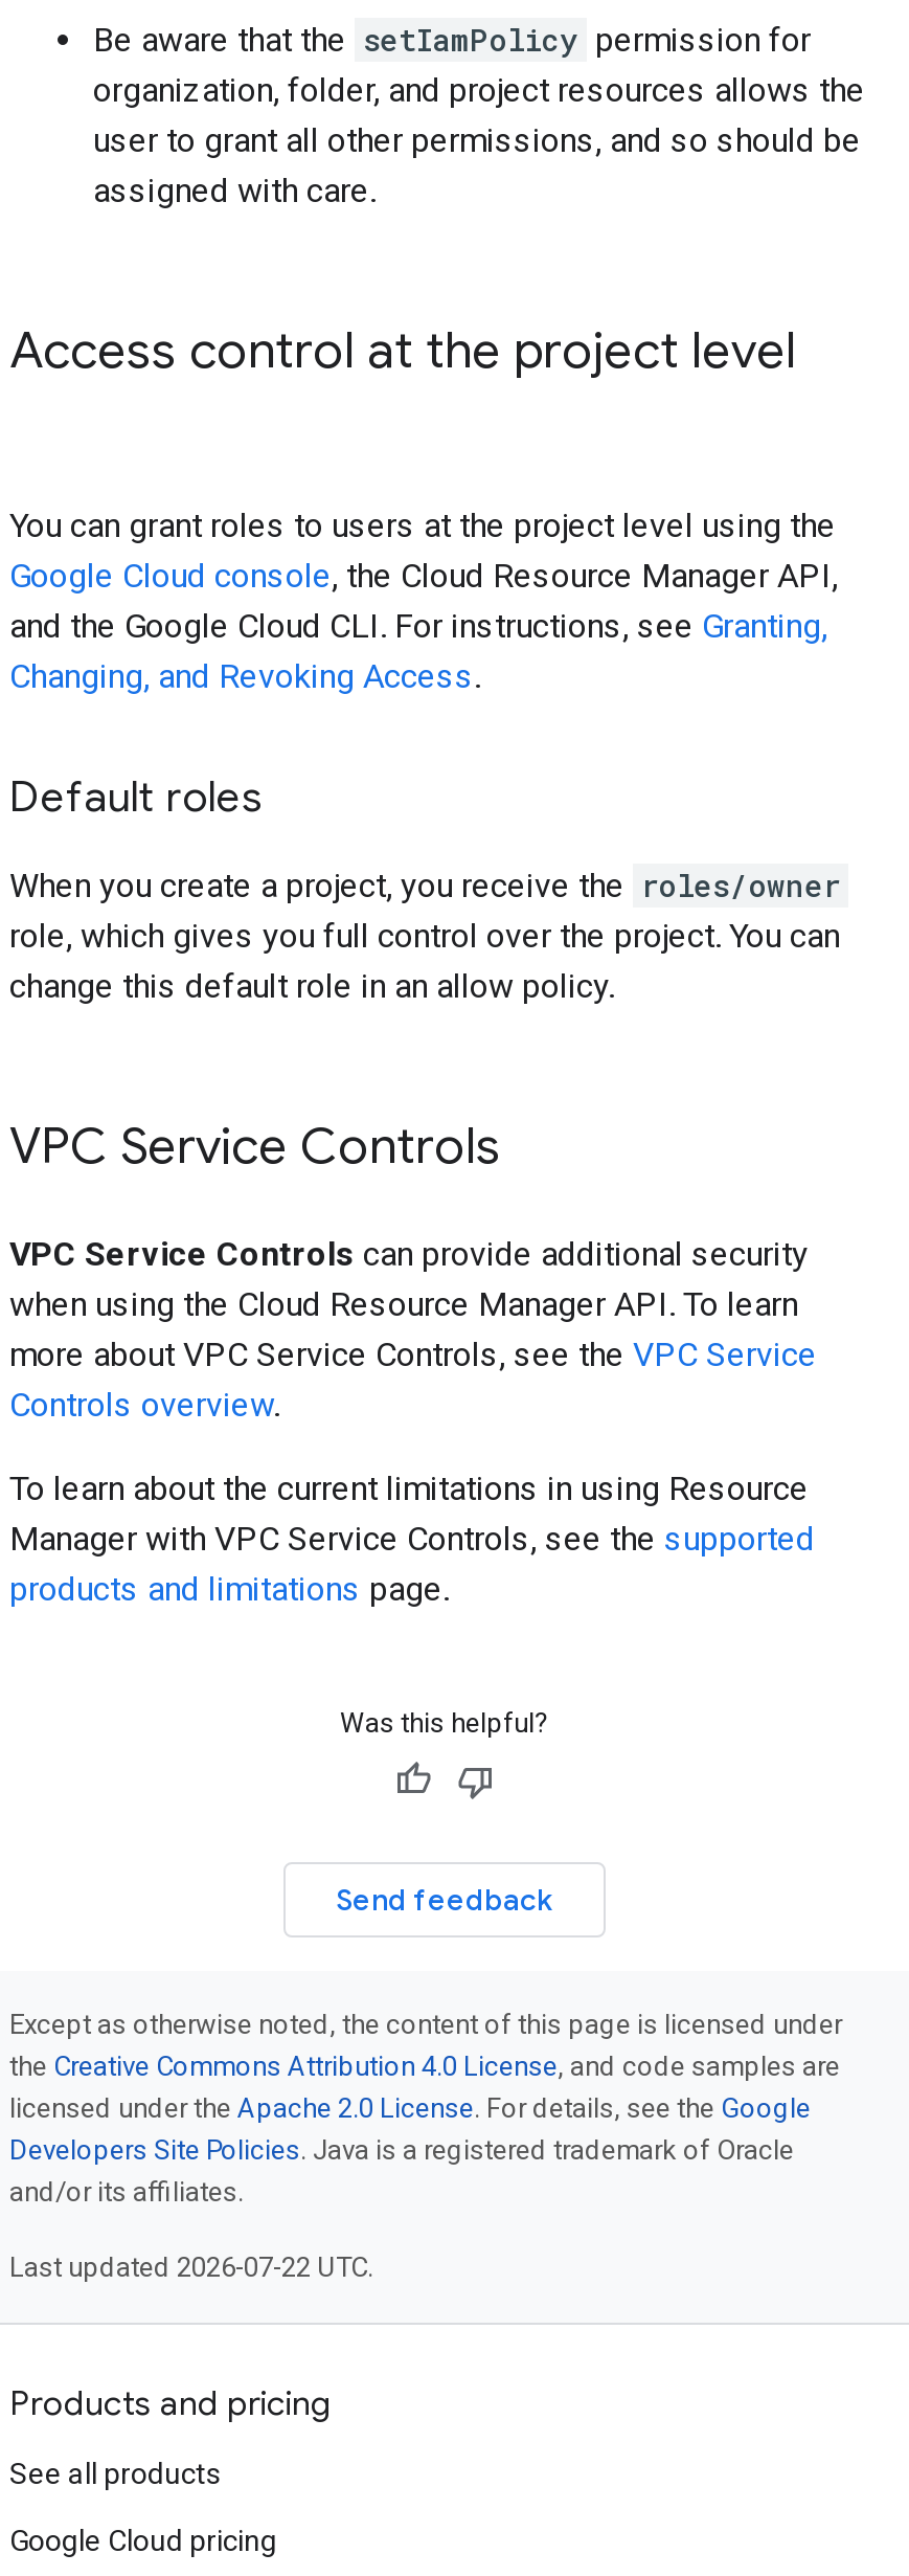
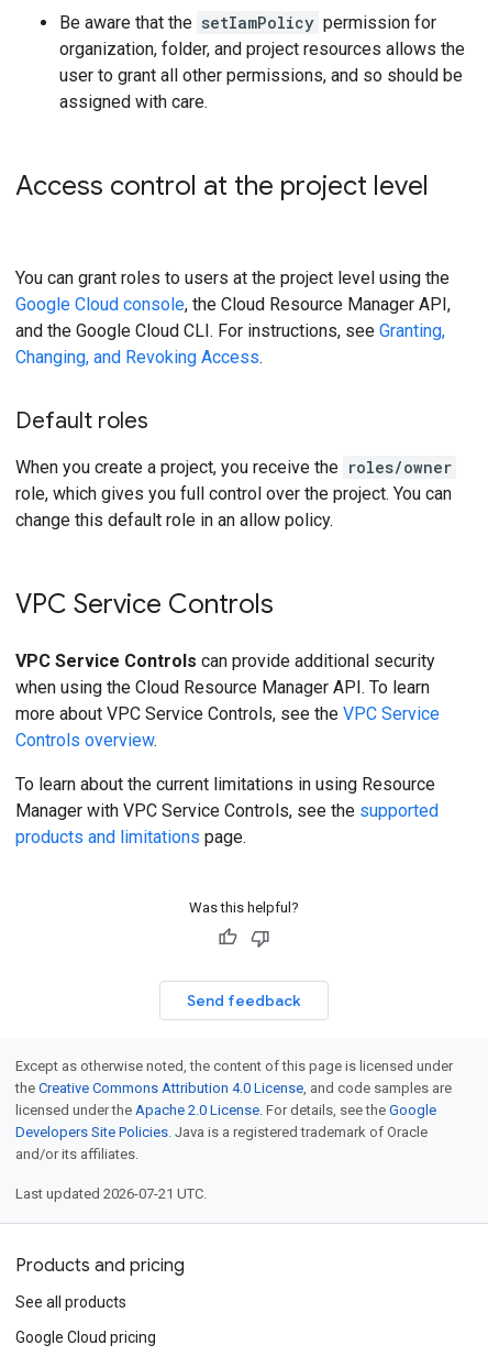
- Last updated 2026-07-22 UTC.
+ Last updated 2026-07-21 UTC.
